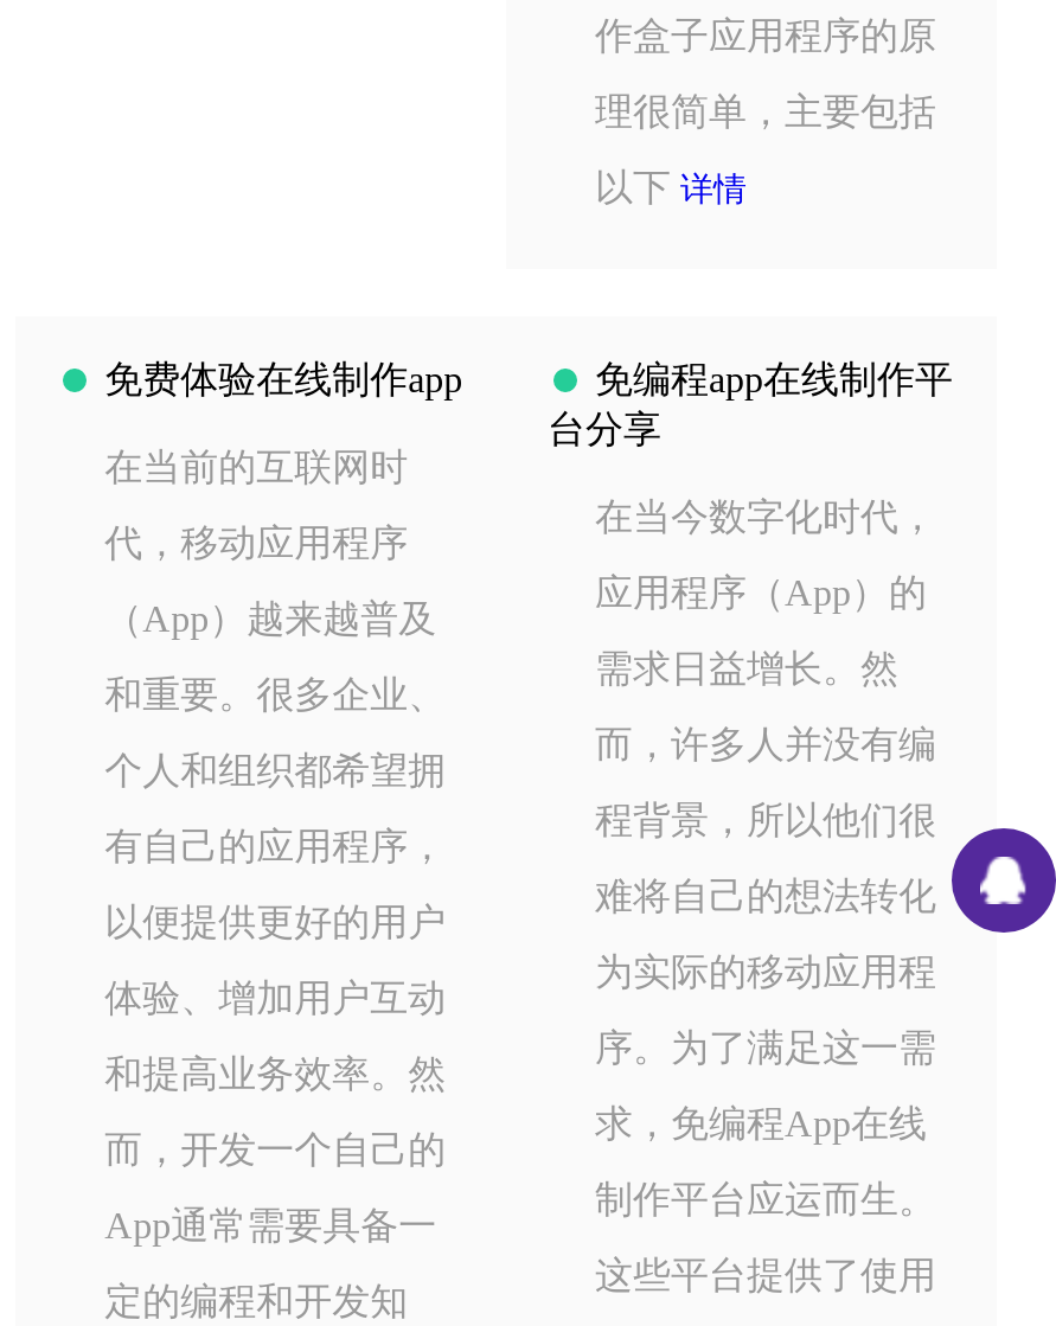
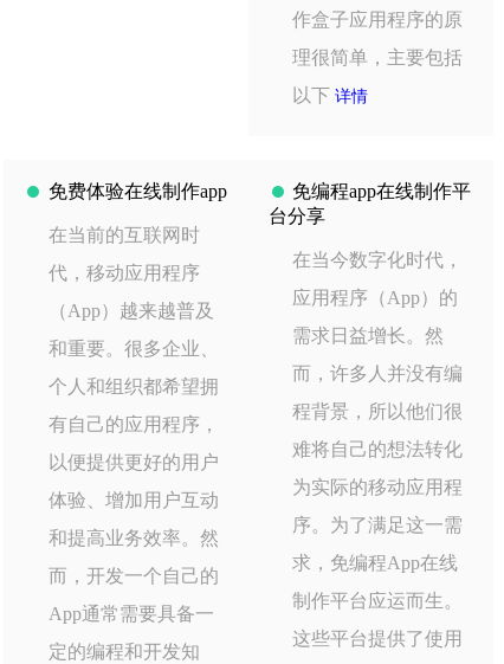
- [image]
